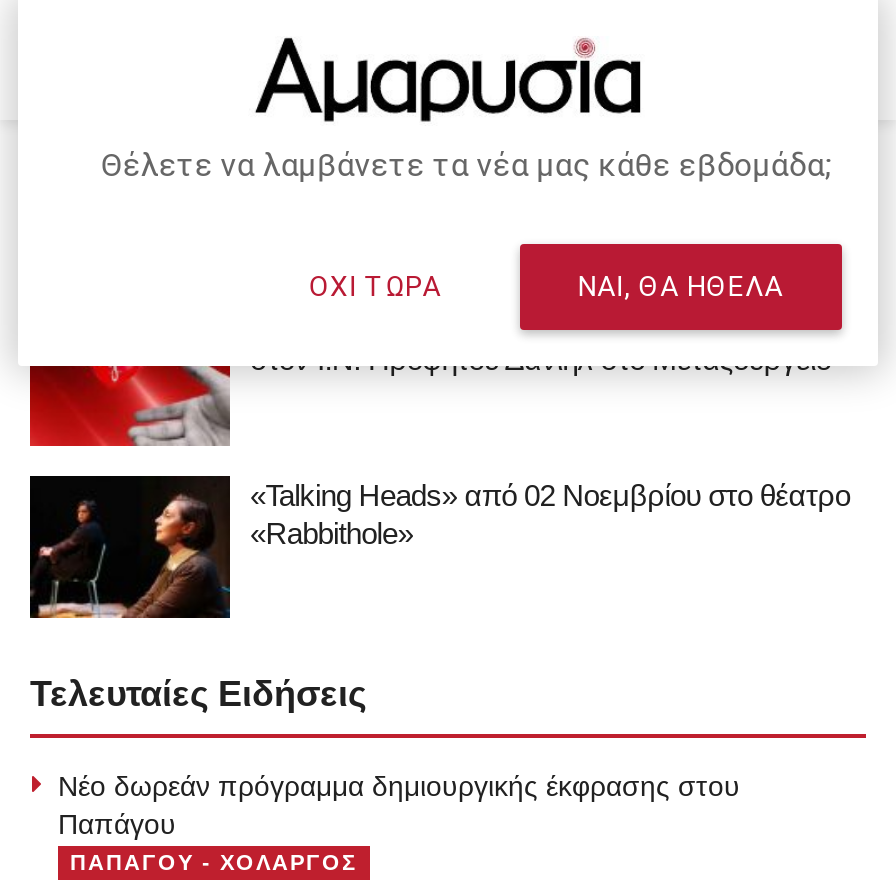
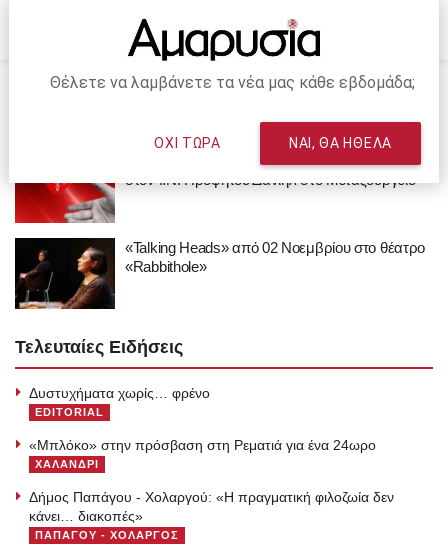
- Nέο δωρεάν πρόγραμμα δημιουργικής έκφρασης στου
- Παπάγου
+ Δυστυχήματα χωρίς… φρένο
+ EDITORIAL
+ «Μπλόκο» στην πρόσβαση στη Ρεματιά για ένα 24ωρο
+ ΧΑΛΑΝΔΡΙ
+ Δήμος Παπάγου - Χολαργού: «H πραγματική φιλοζωία δεν
+ κάνει… διακοπές»
